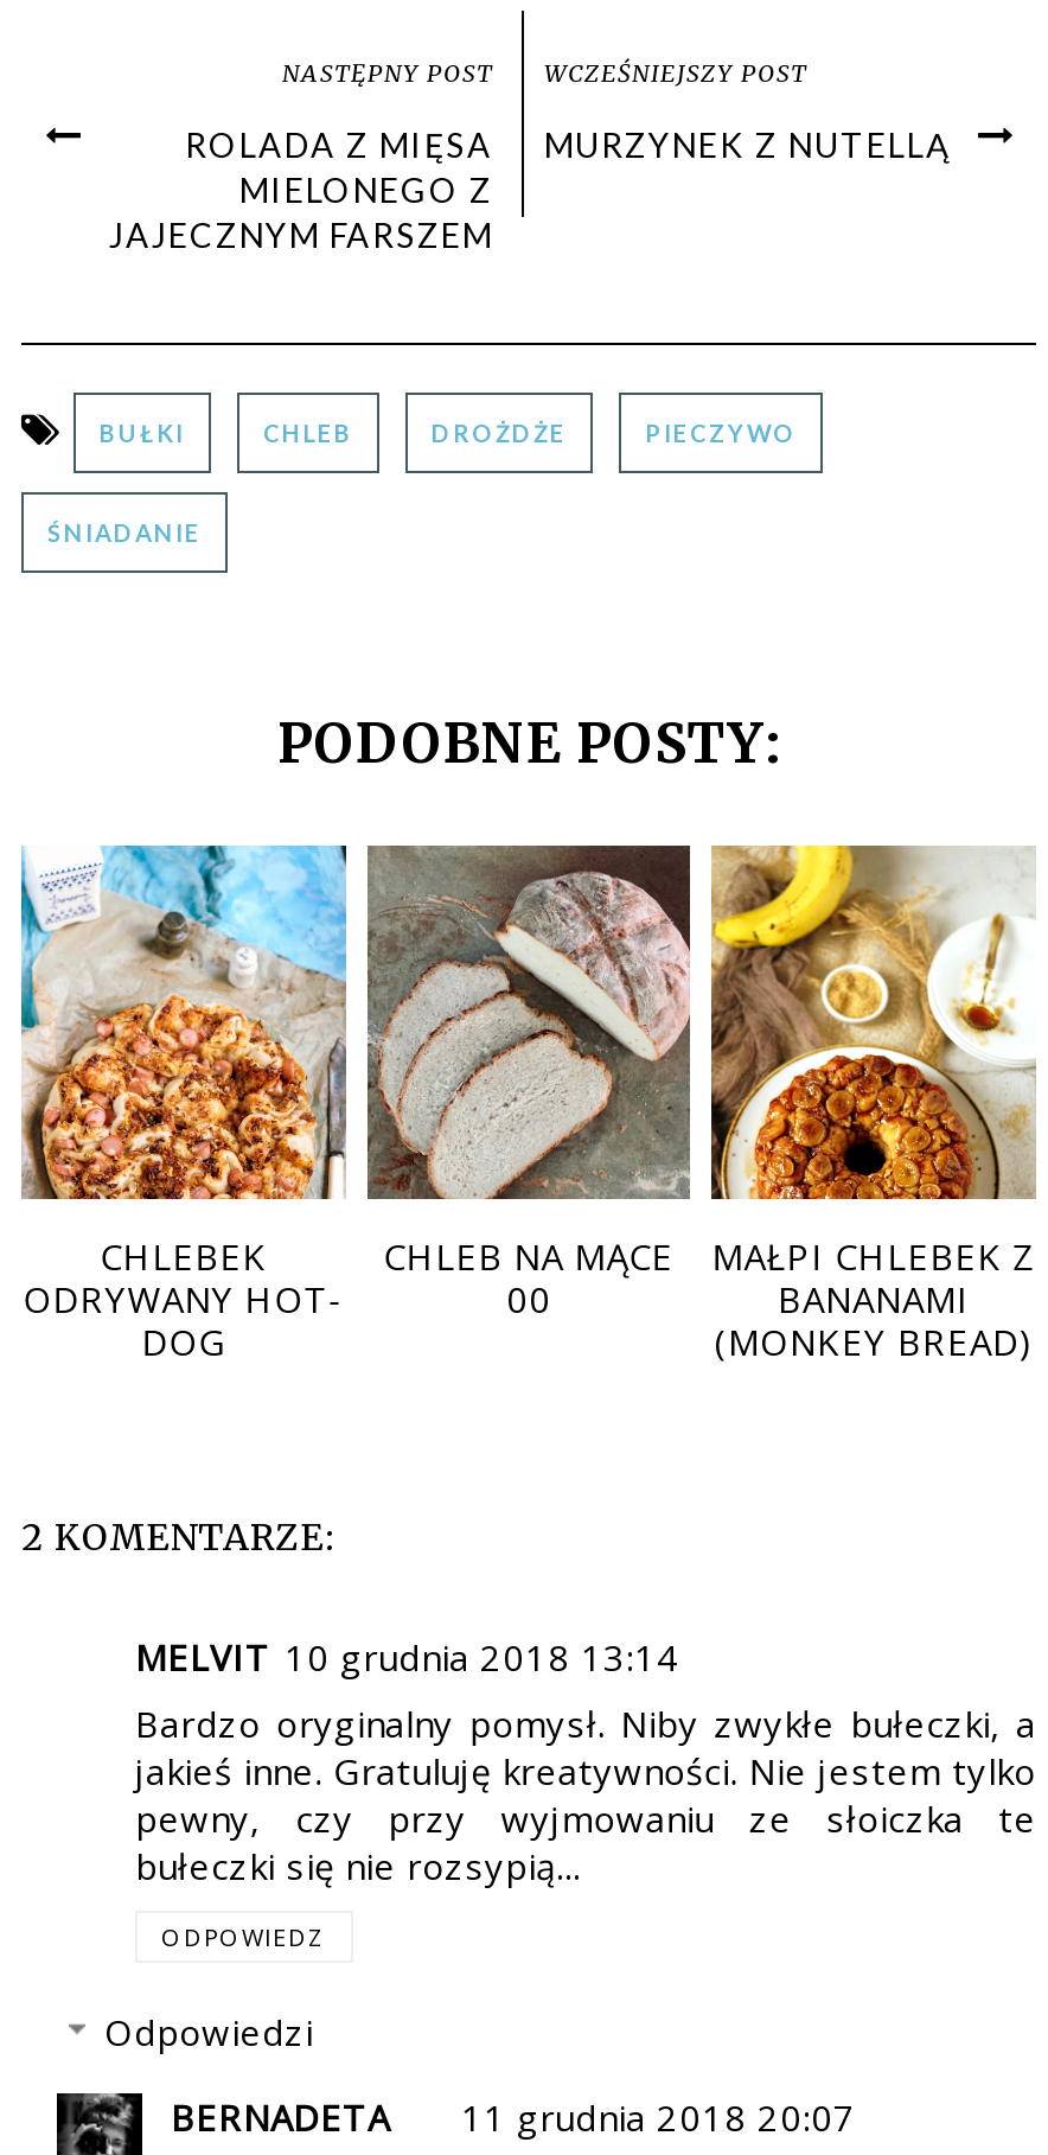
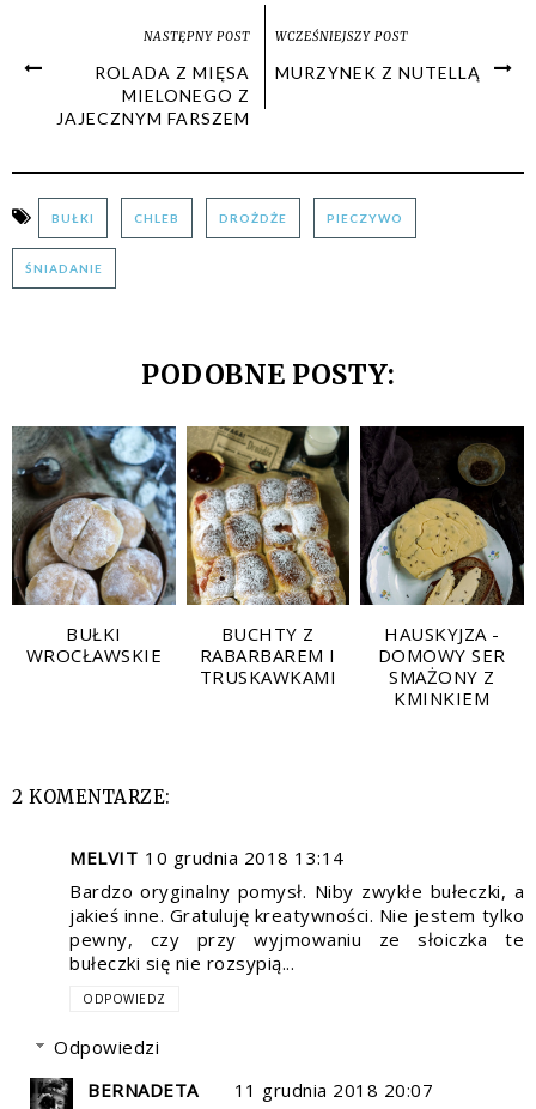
- [image]
- CHLEBEK
- ODRYWANY HOT-
- DOG
+ [image]
+ BUŁKI
+ WROCŁAWSKIE

- [image]
- CHLEB NA MĄCE
- 00
+ [image]
+ BUCHTY Z
+ RABARBAREM I
+ TRUSKAWKAMI

- [image]
- MAŁPI CHLEBEK Z
- BANANAMI
- (MONKEY BREAD)
+ [image]
+ HAUSKYJZA -
+ DOMOWY SER
+ SMAŻONY Z
+ KMINKIEM
